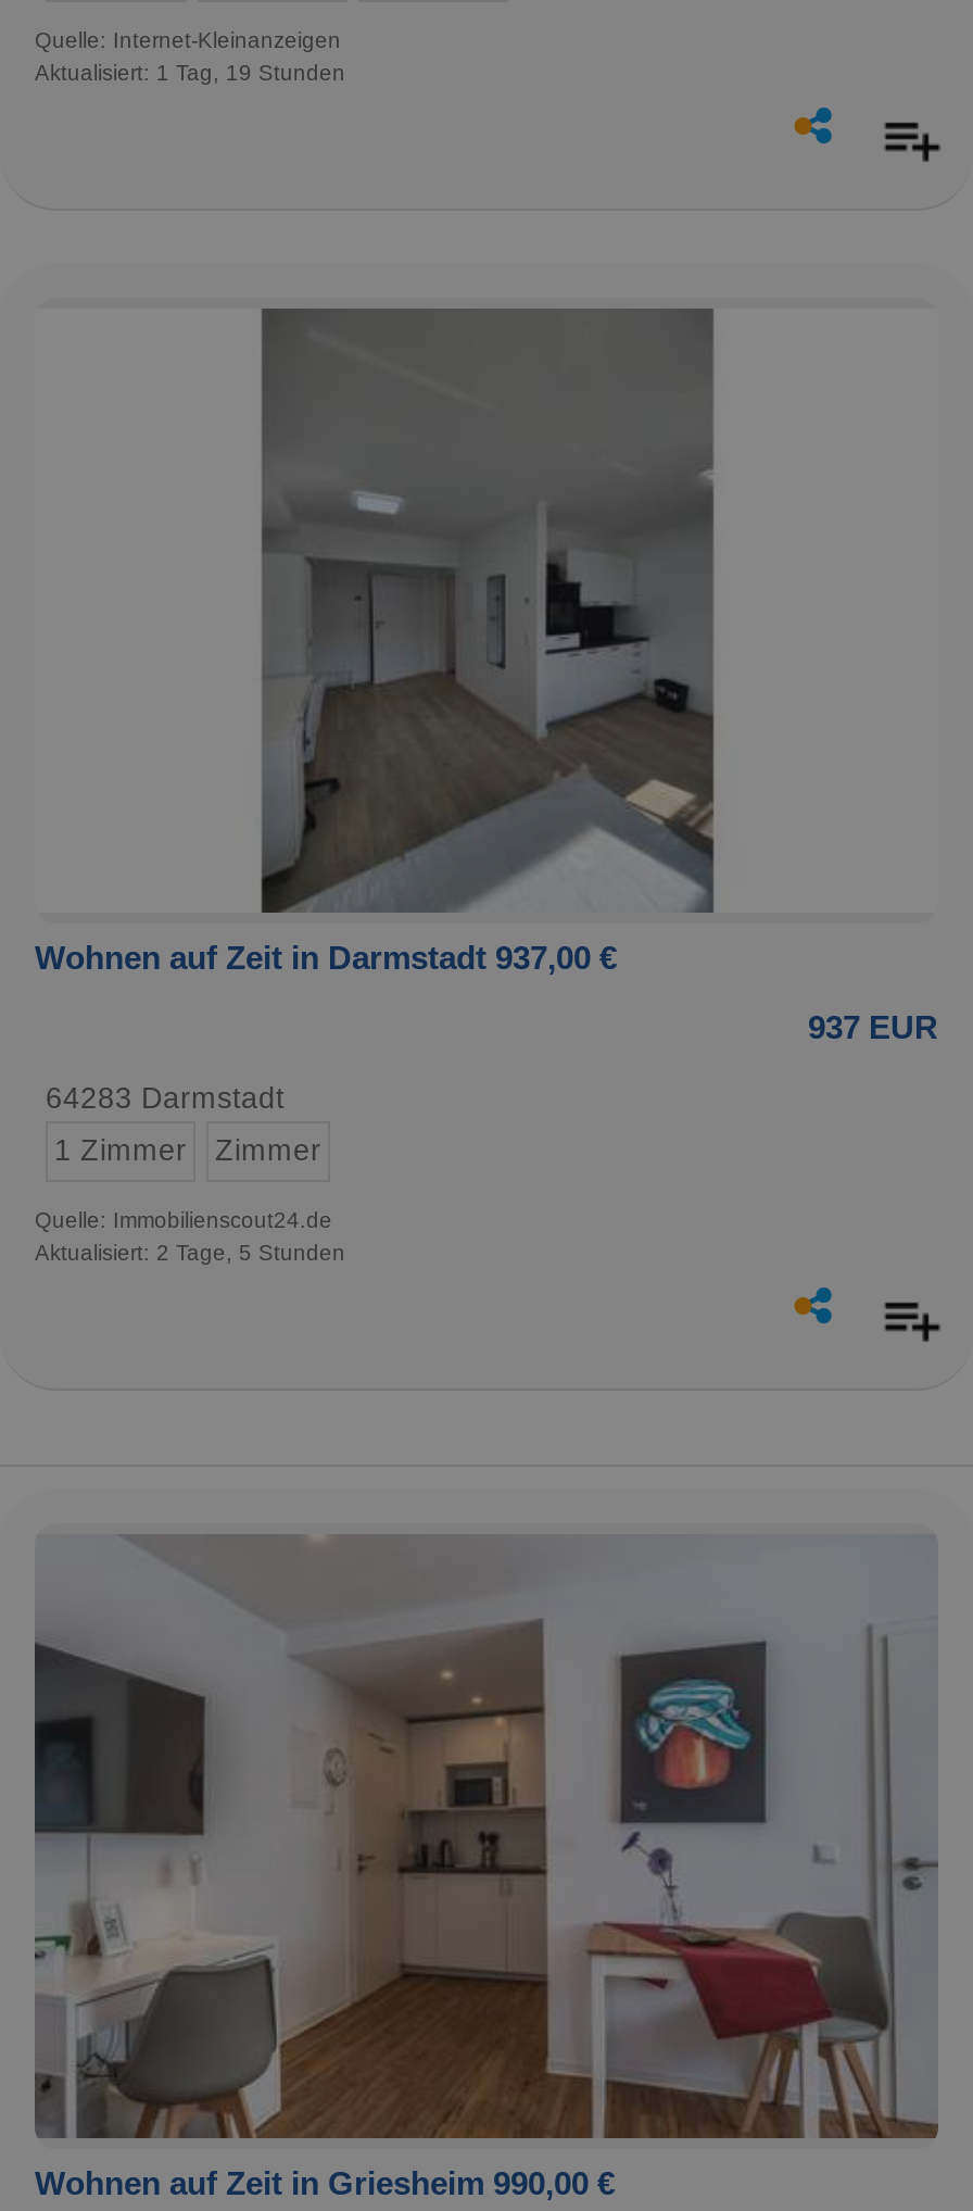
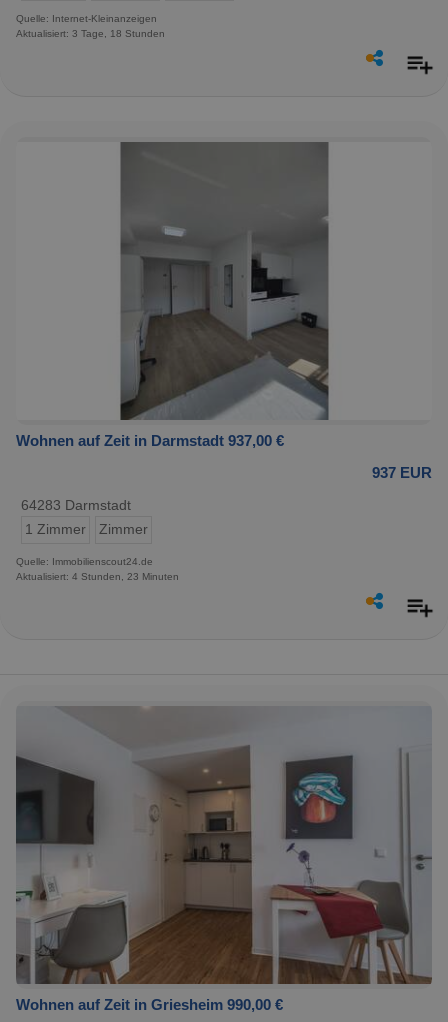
- Aktualisiert: 1 Tag, 19 Stunden
+ Aktualisiert: 3 Tage, 18 Stunden

- Aktualisiert: 2 Tage, 5 Stunden
+ Aktualisiert: 4 Stunden, 23 Minuten
